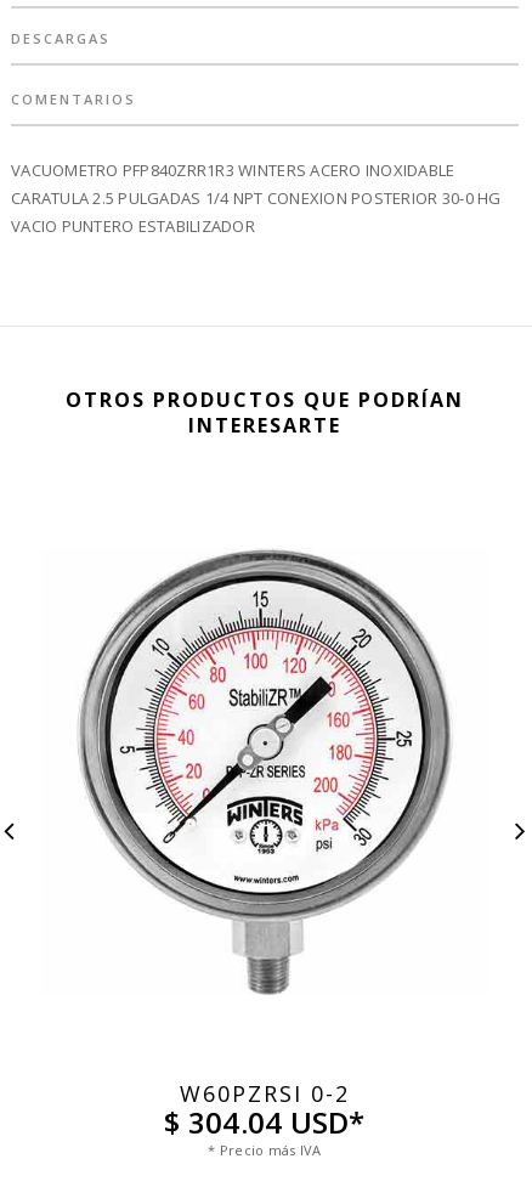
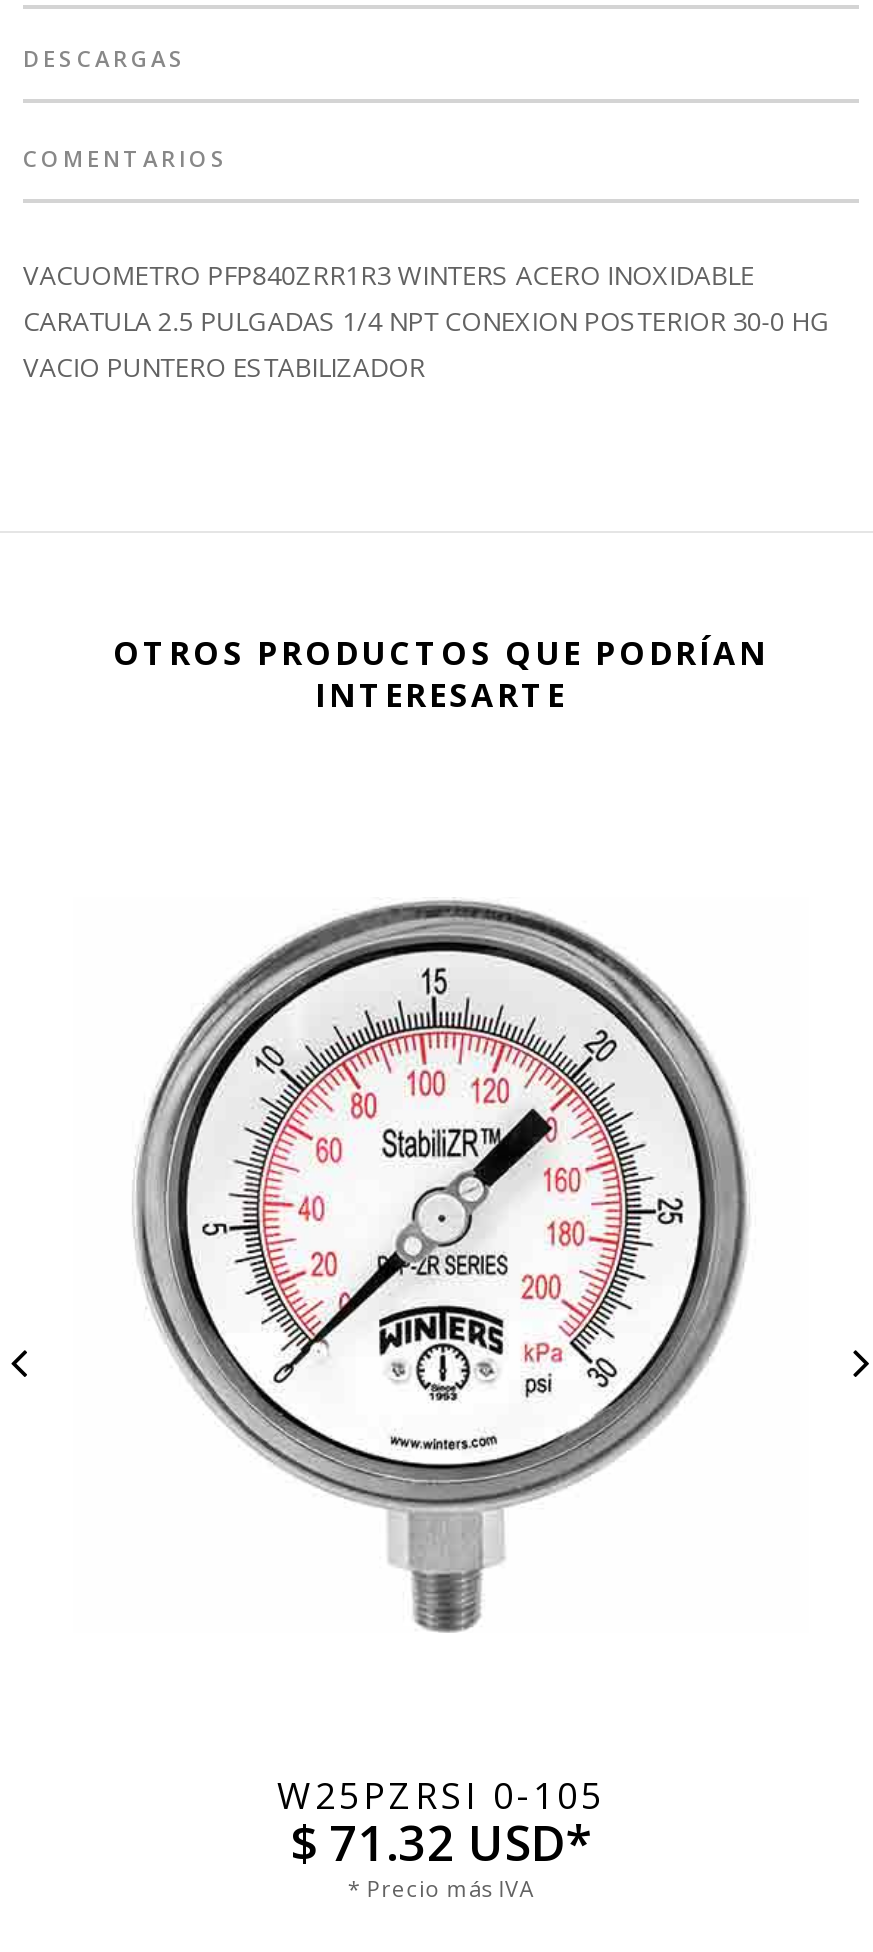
- W60PZRSI 0-2
- $ 304.04 USD*
+ W25PZRSI 0-105
+ $ 71.32 USD*
